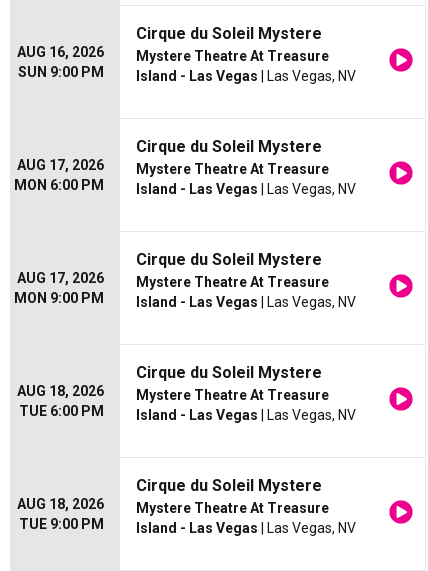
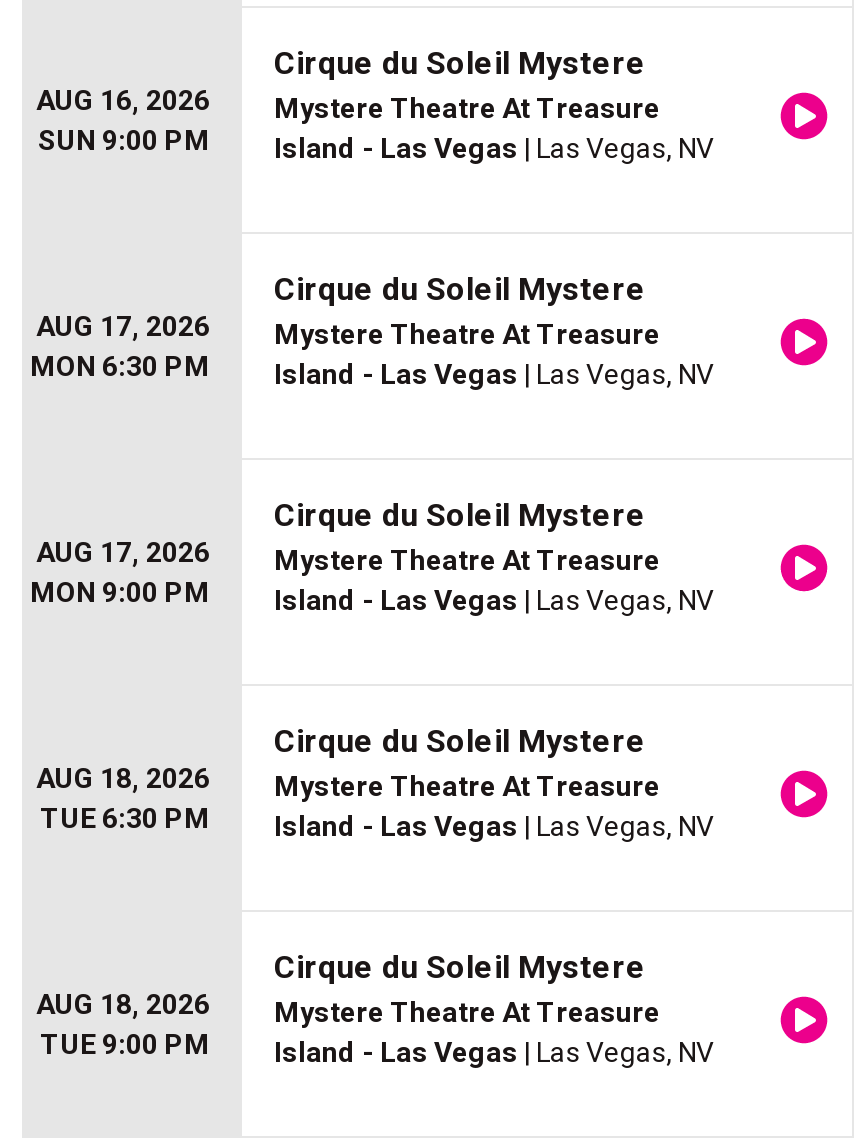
- MON 6:00 PM
+ MON 6:30 PM

- TUE 6:00 PM
+ TUE 6:30 PM
